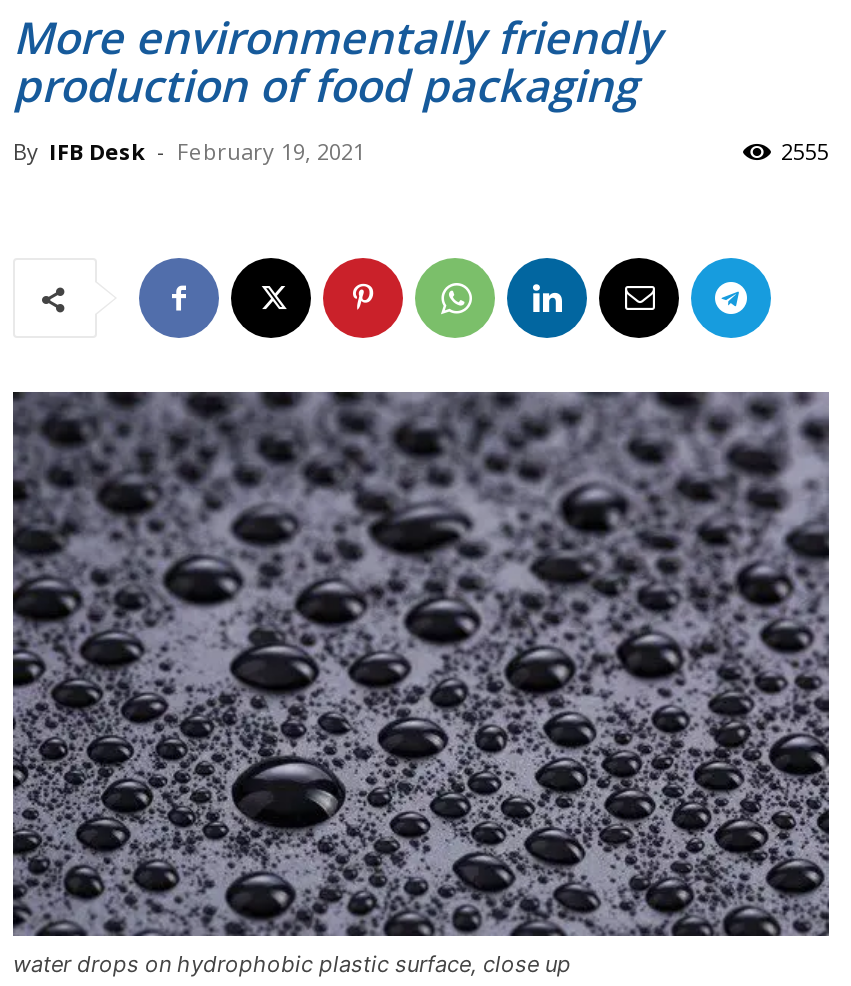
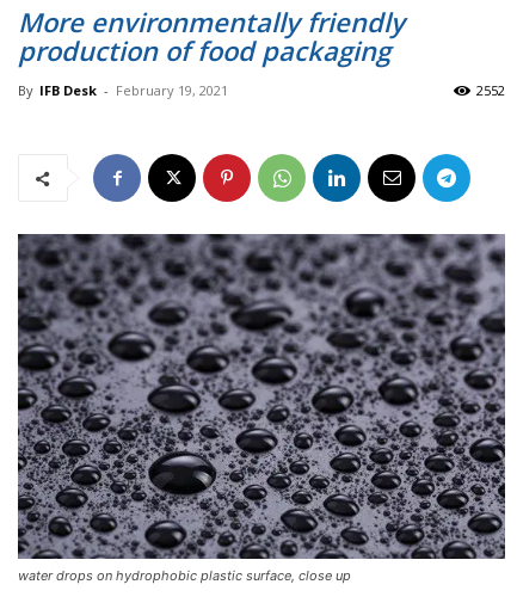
- 2555
+ 2552
